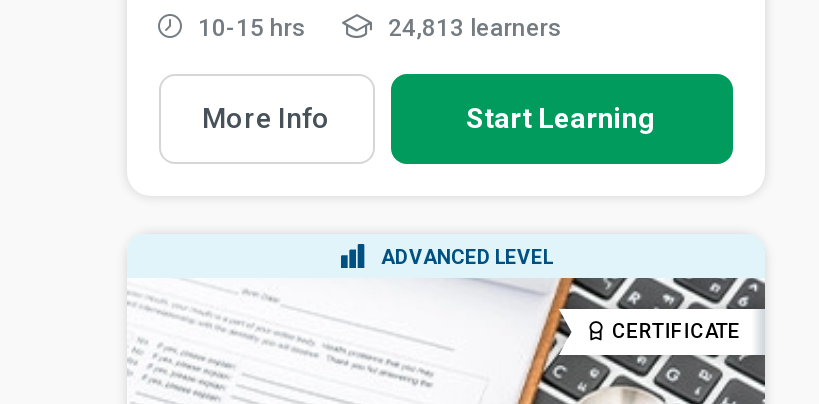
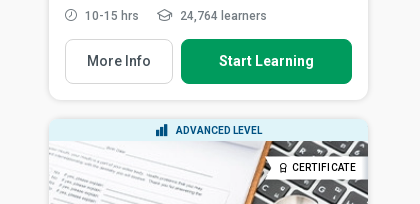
- 24,813 learners
+ 24,764 learners
